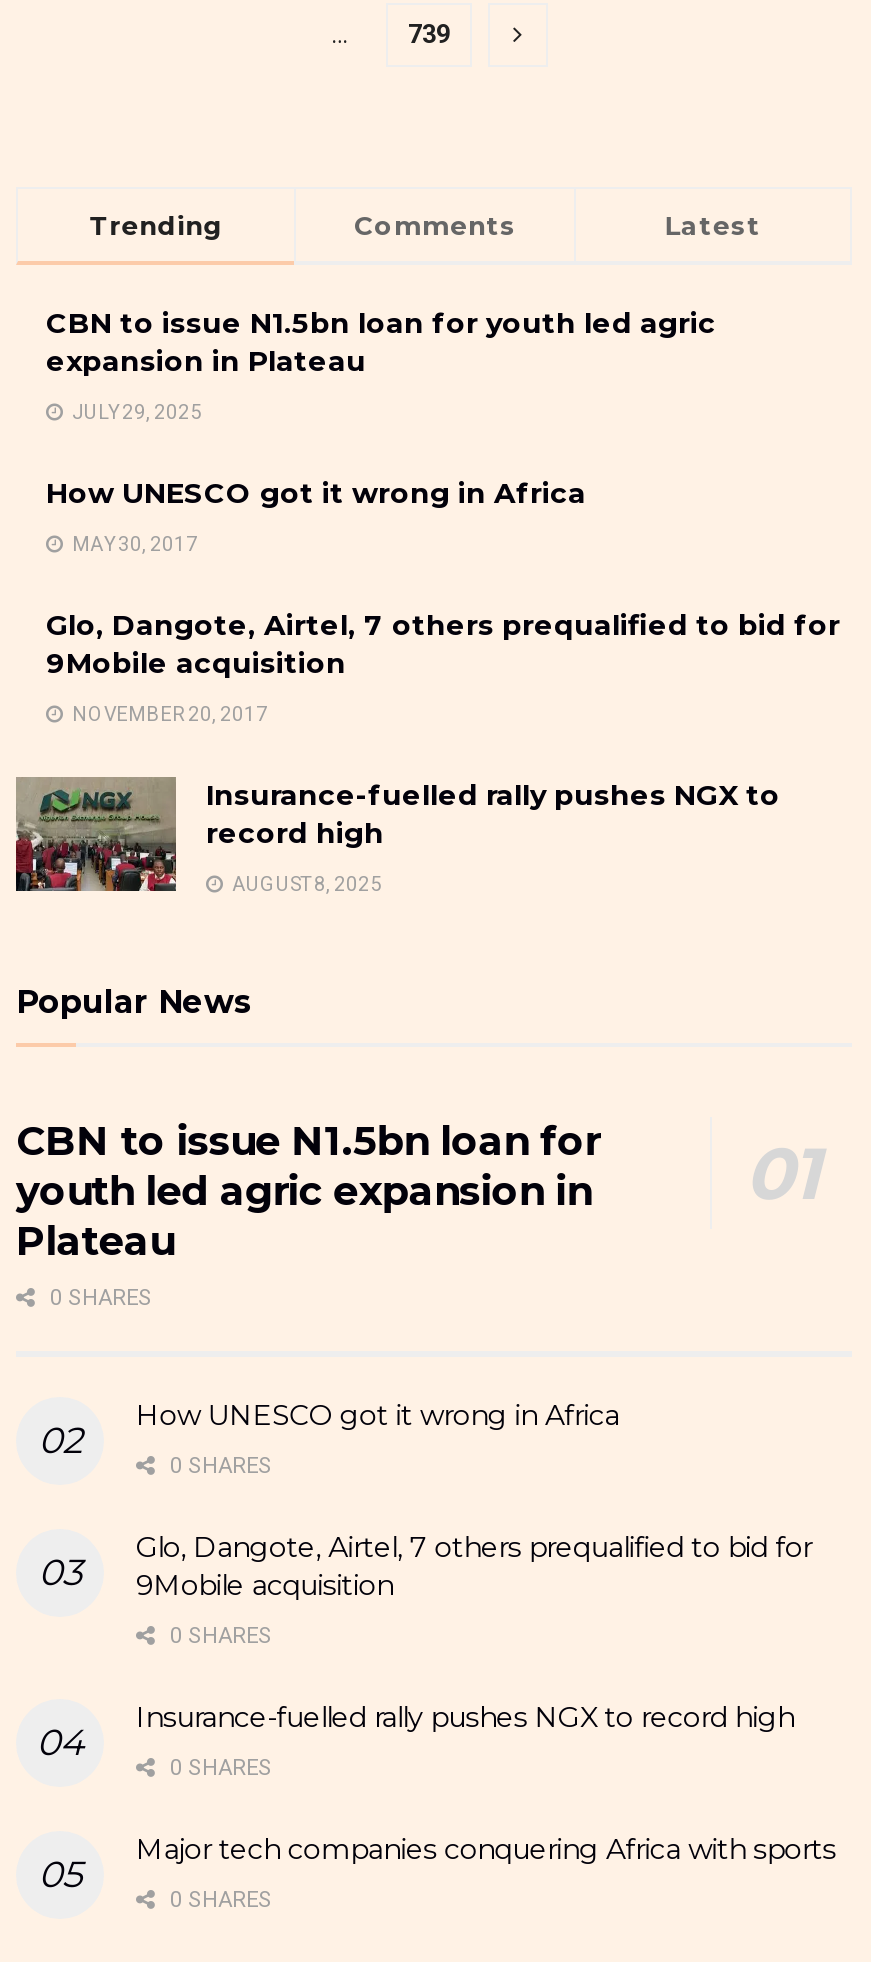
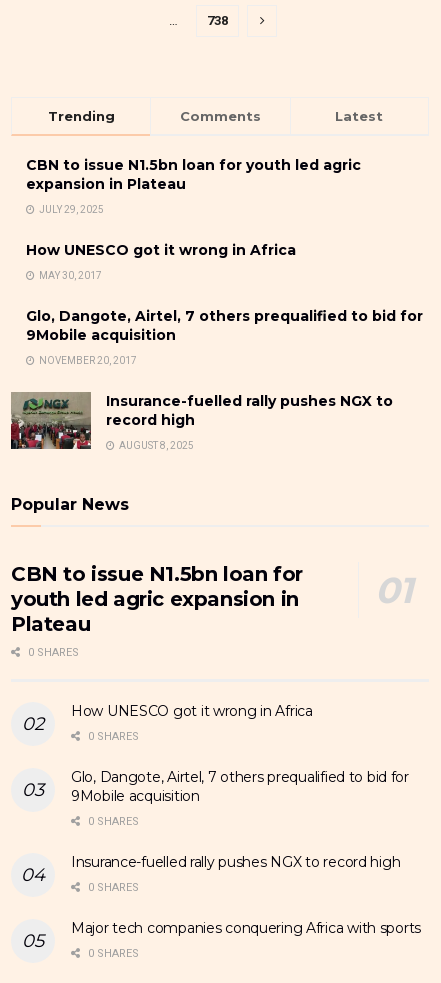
- 739
+ 738
